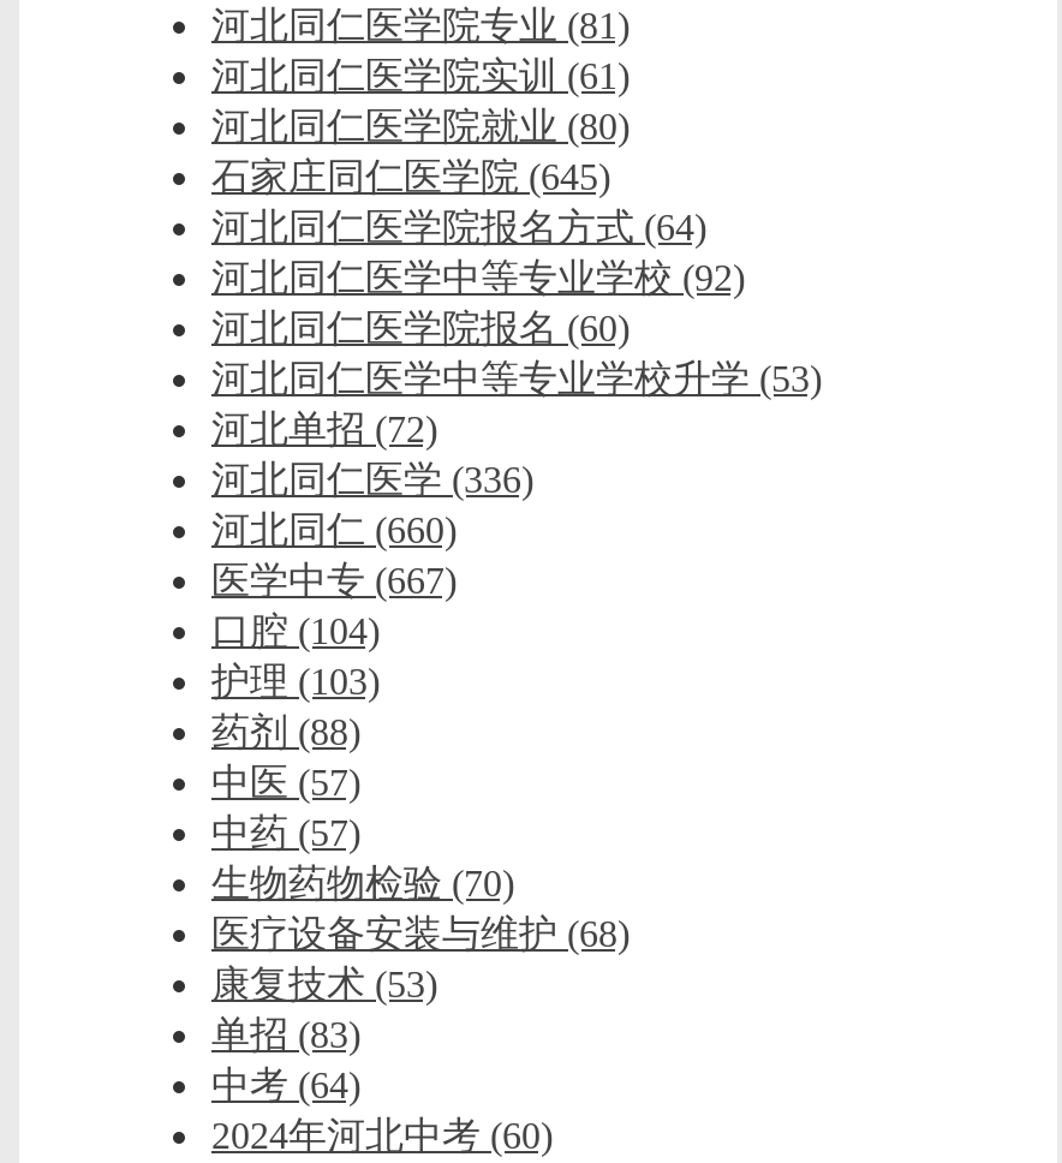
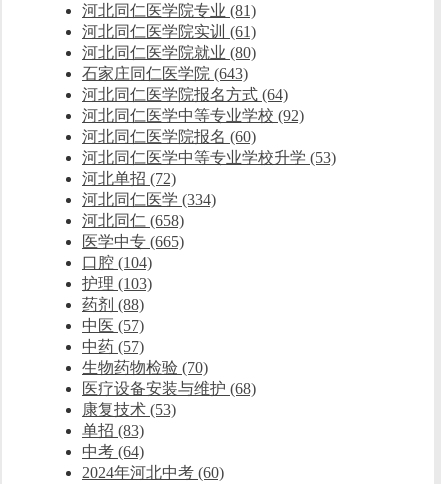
- 石家庄同仁医学院(645)
+ 石家庄同仁医学院(643)

- 河北同仁医学(336)
+ 河北同仁医学(334)

- 河北同仁(660)
+ 河北同仁(658)

- 医学中专(667)
+ 医学中专(665)
